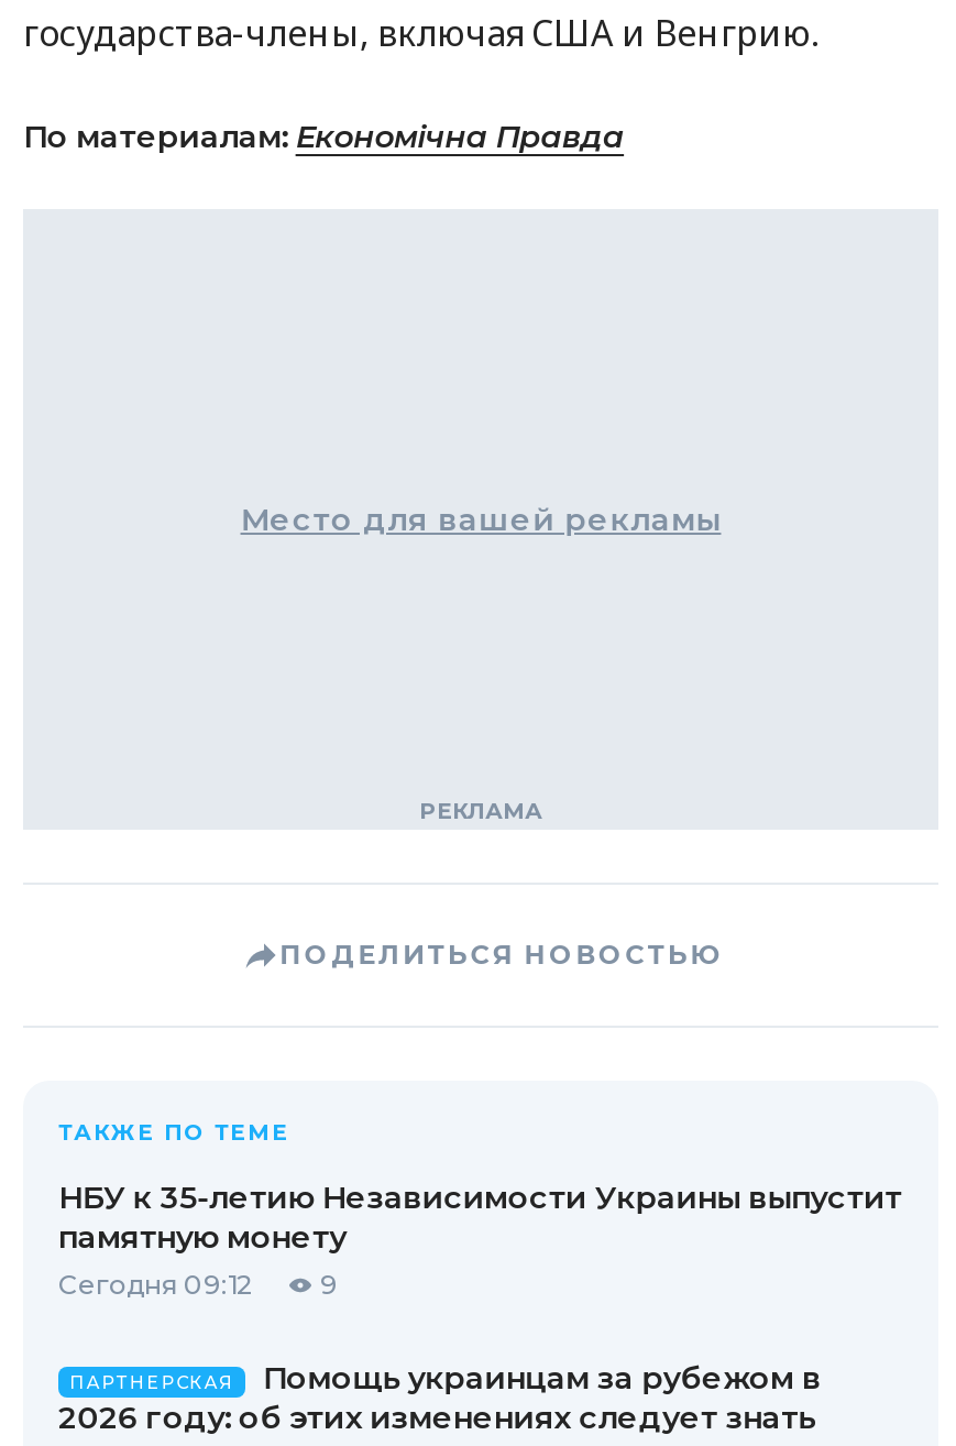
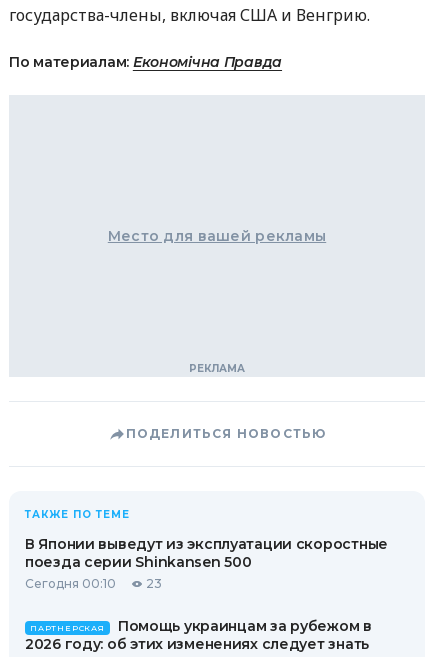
- НБУ к 35-летию Независимости Украины выпустит
- памятную монету
- Сегодня 09:12
- 9
+ В Японии выведут из эксплуатации скоростные
+ поезда серии Shinkansen 500
+ Сегодня 00:10
+ 23
